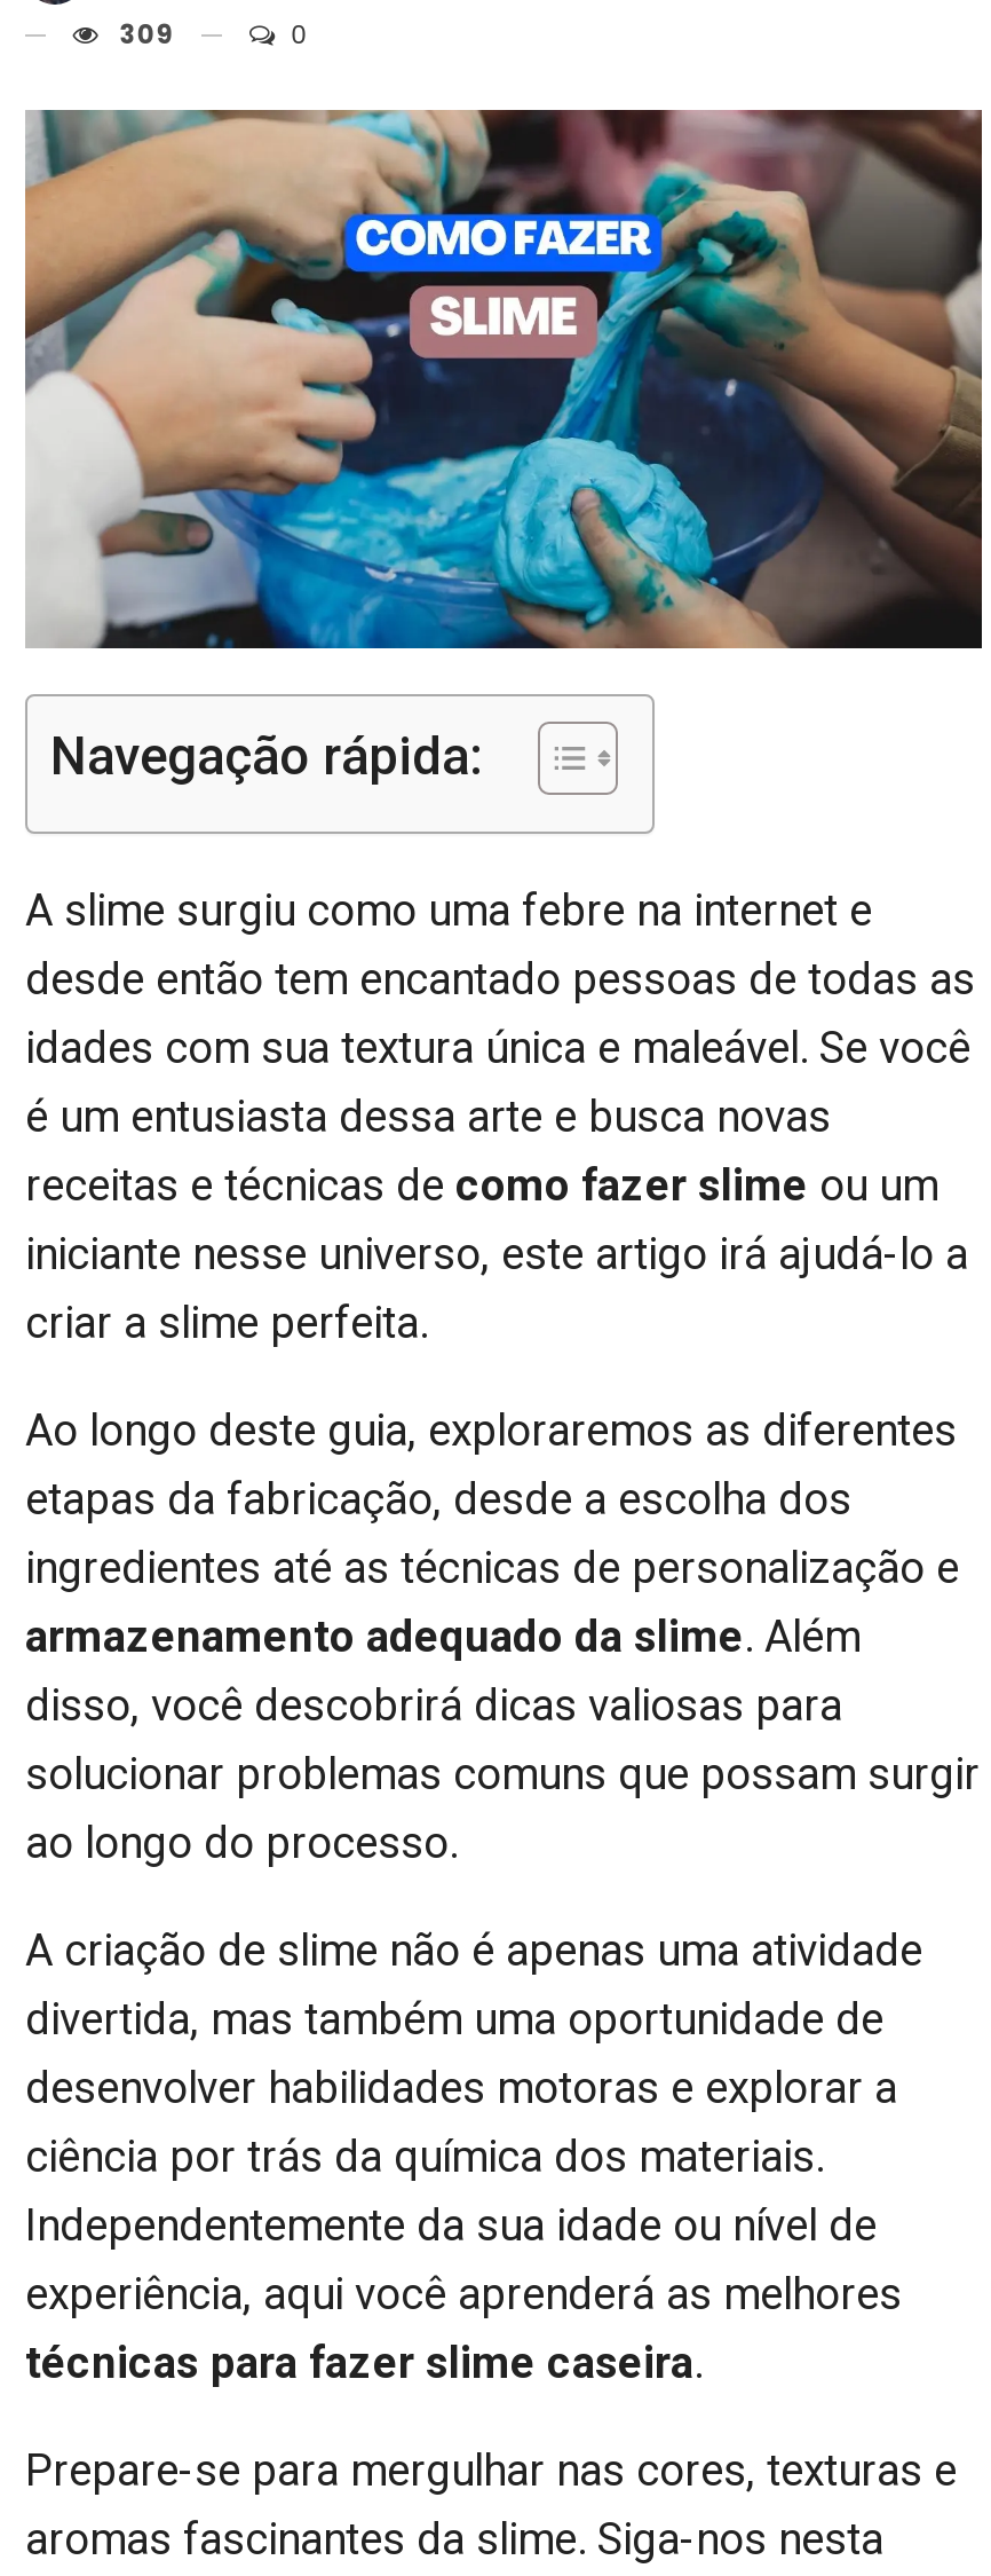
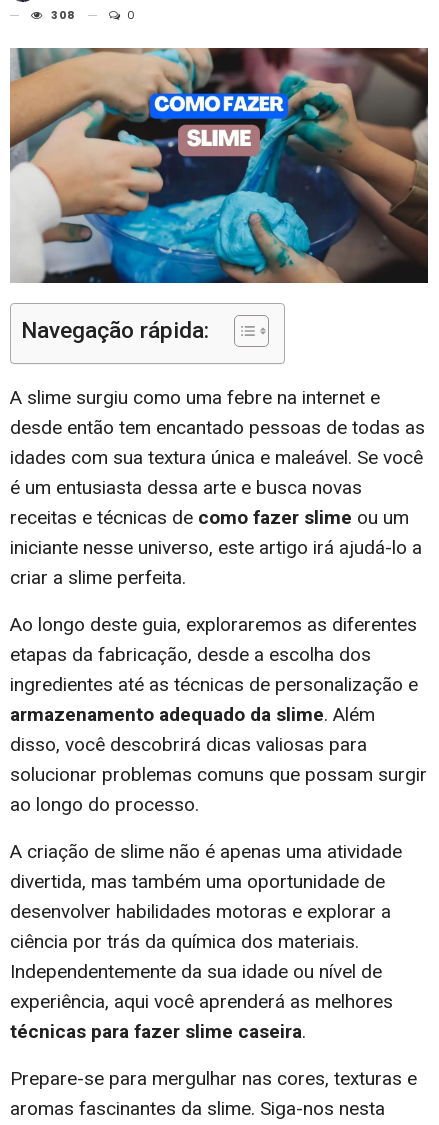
- 309
+ 308
